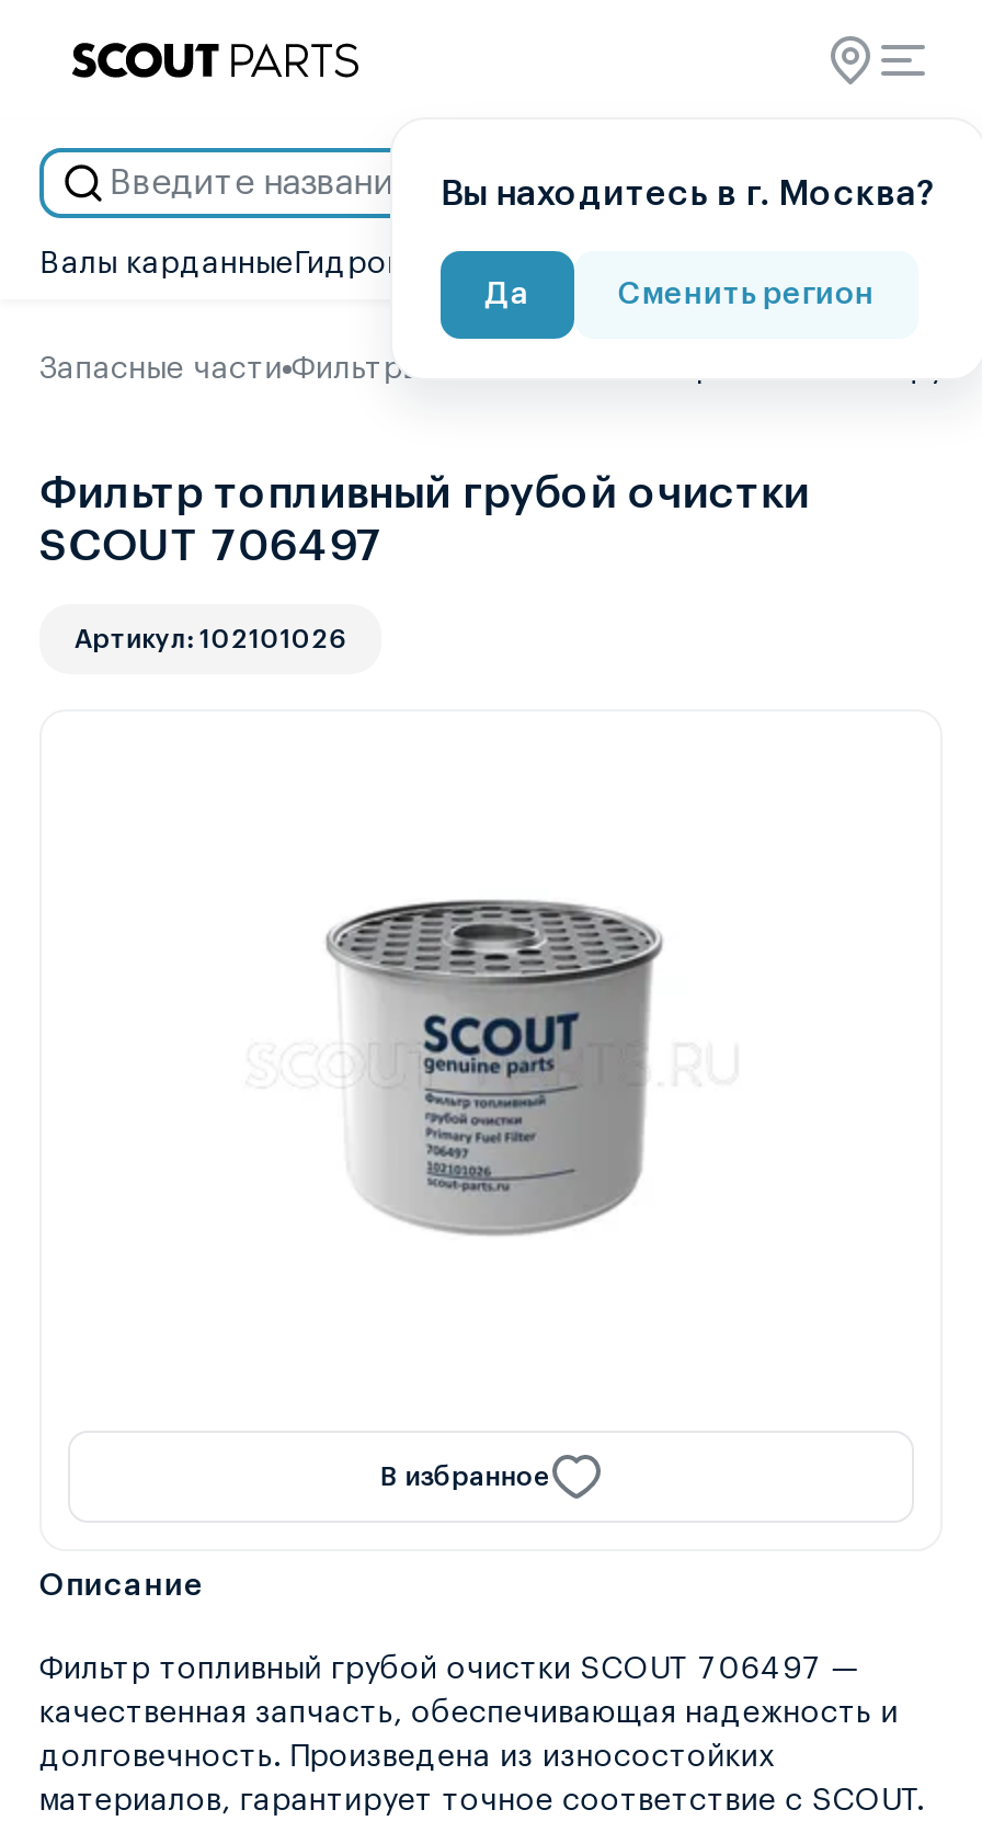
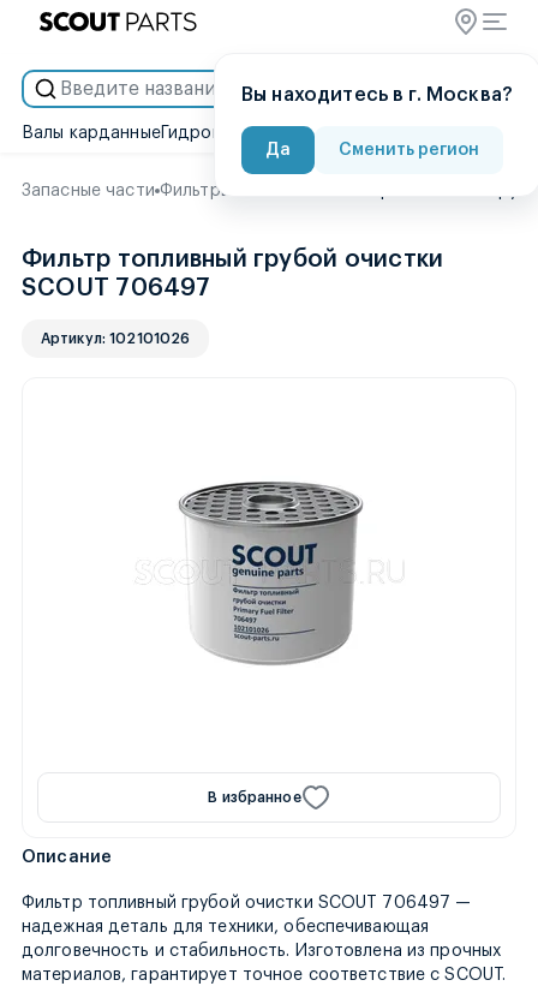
- качественная запчасть, обеспечивающая надежность и
- долговечность. Произведена из износостойких
+ надежная деталь для техники, обеспечивающая
+ долговечность и стабильность. Изготовлена из прочных
